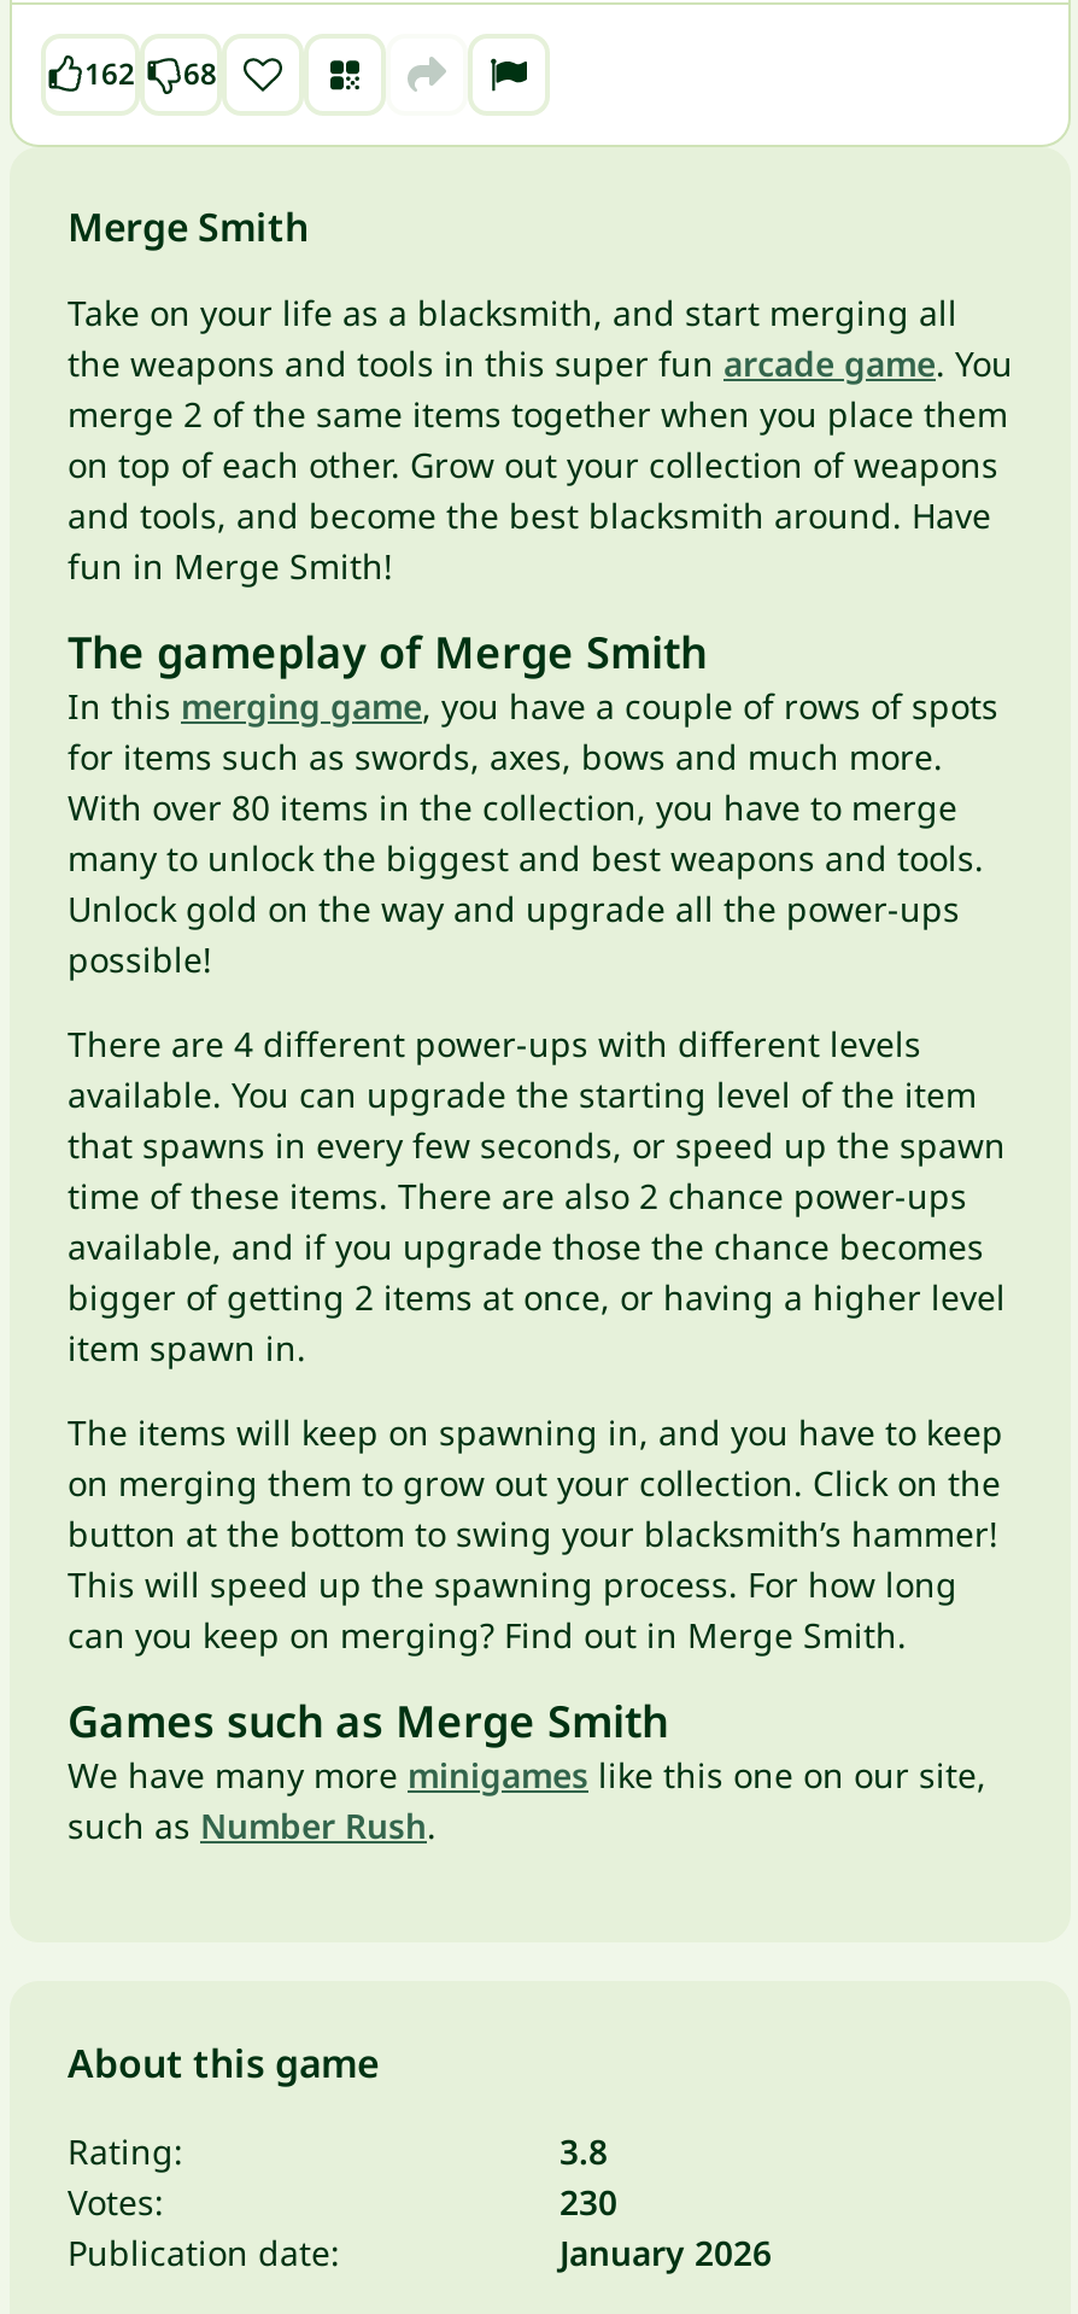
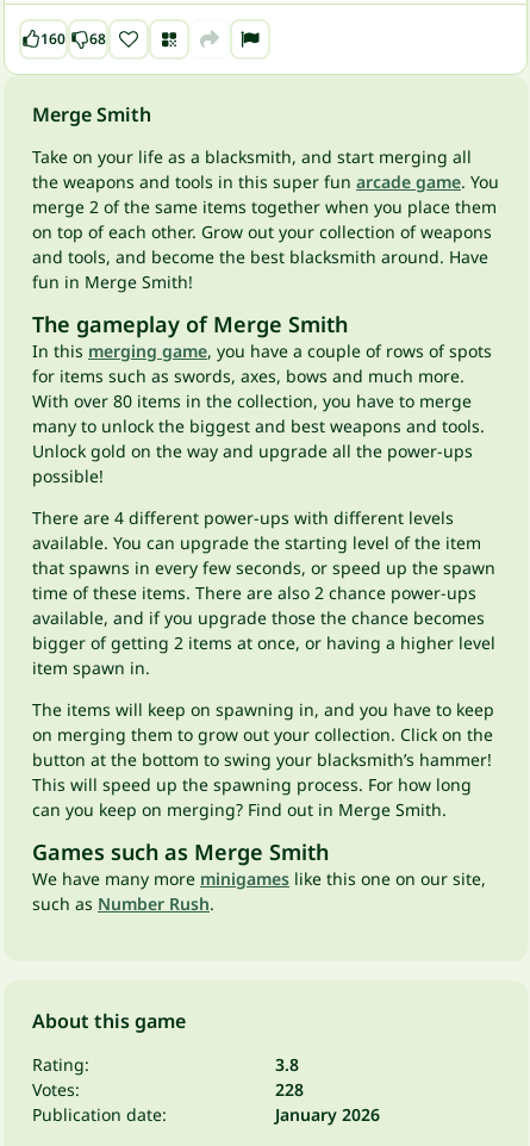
- 162 68
+ 160 68

- 230
+ 228
